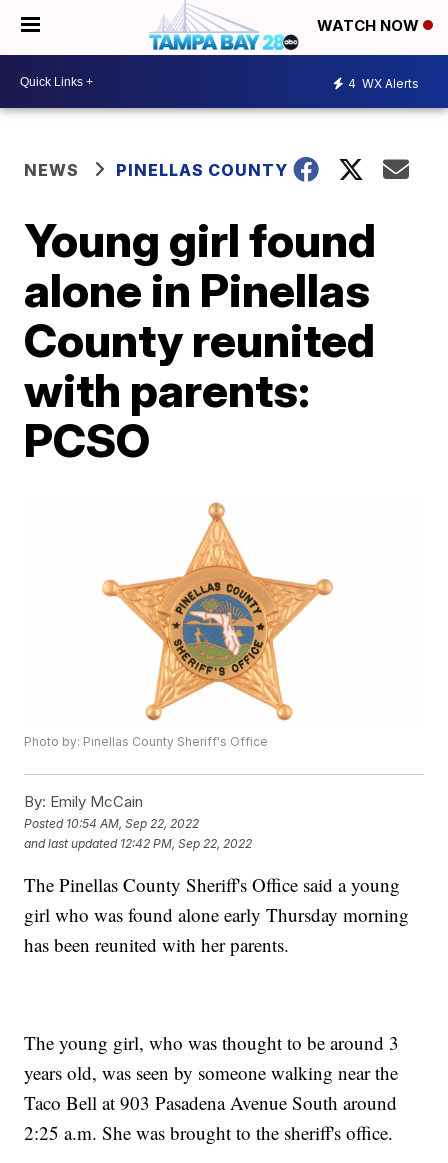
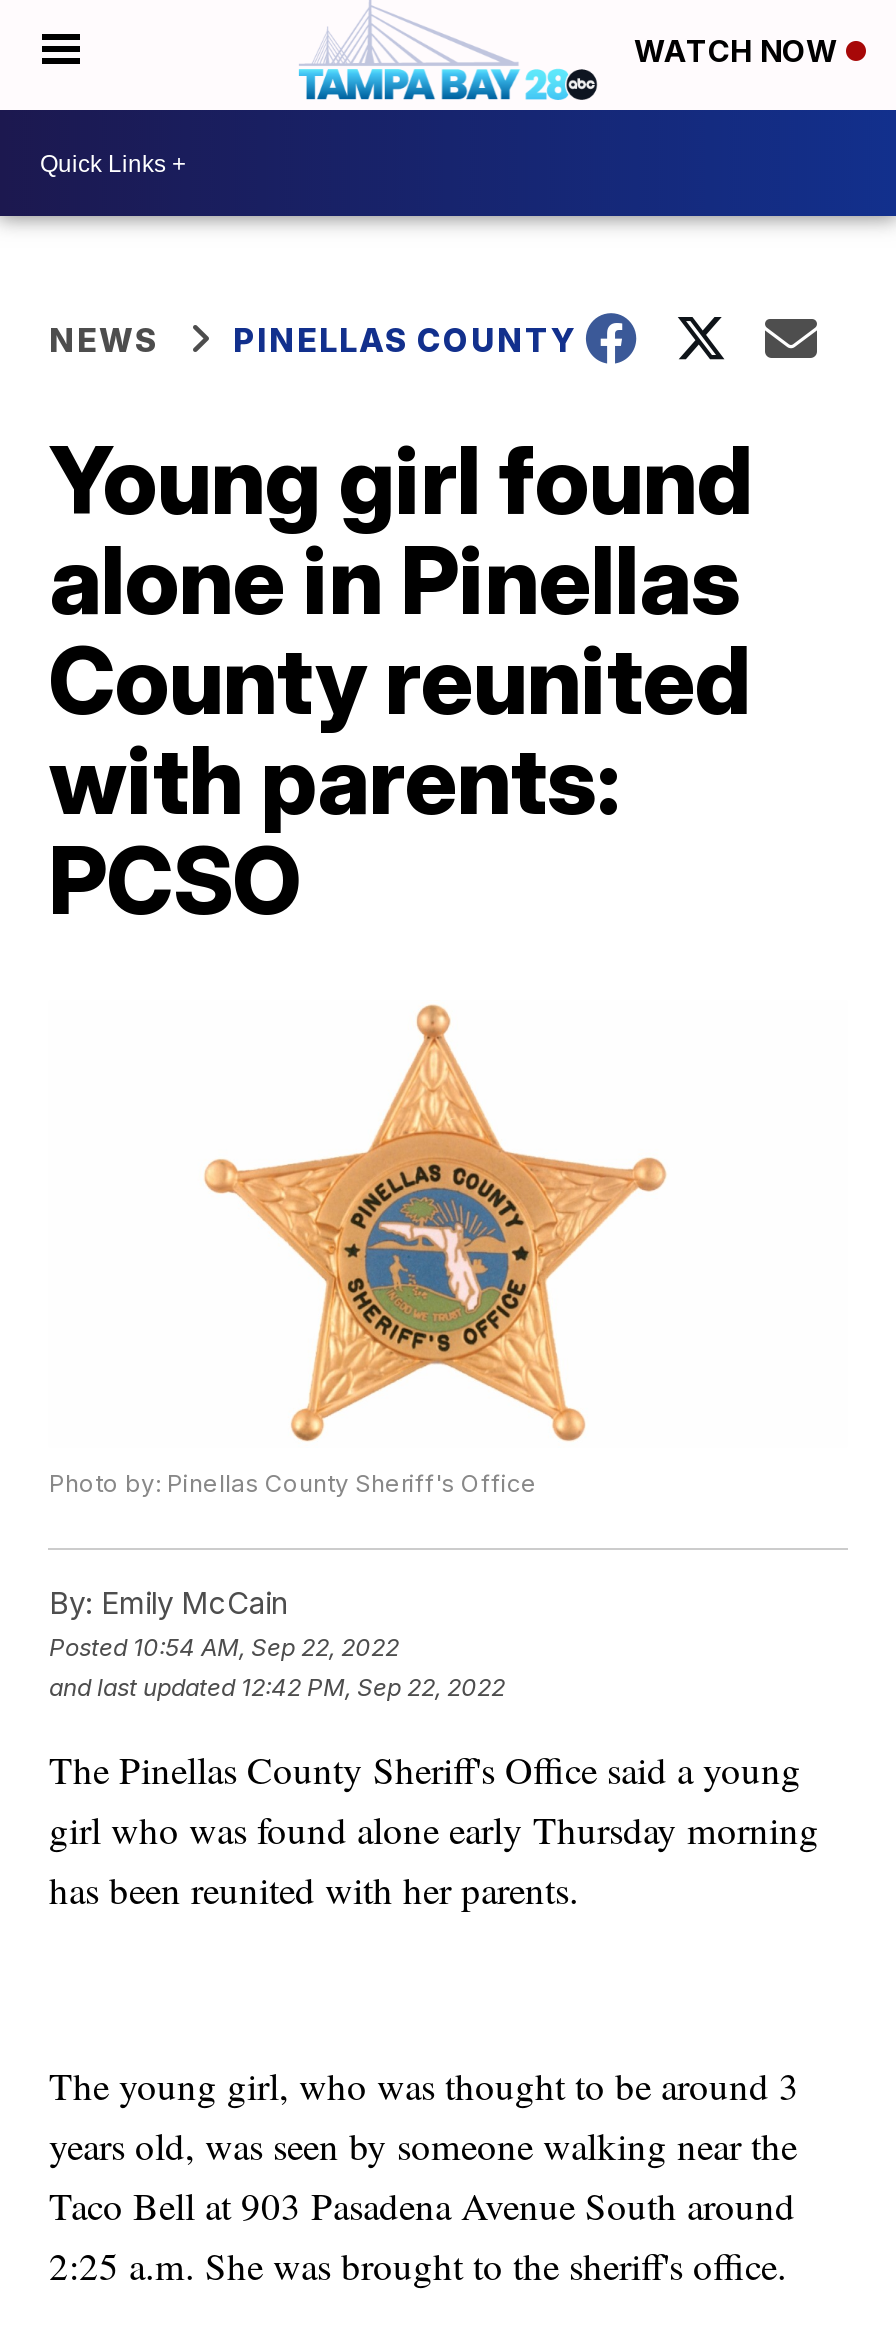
- 4 WX Alerts
